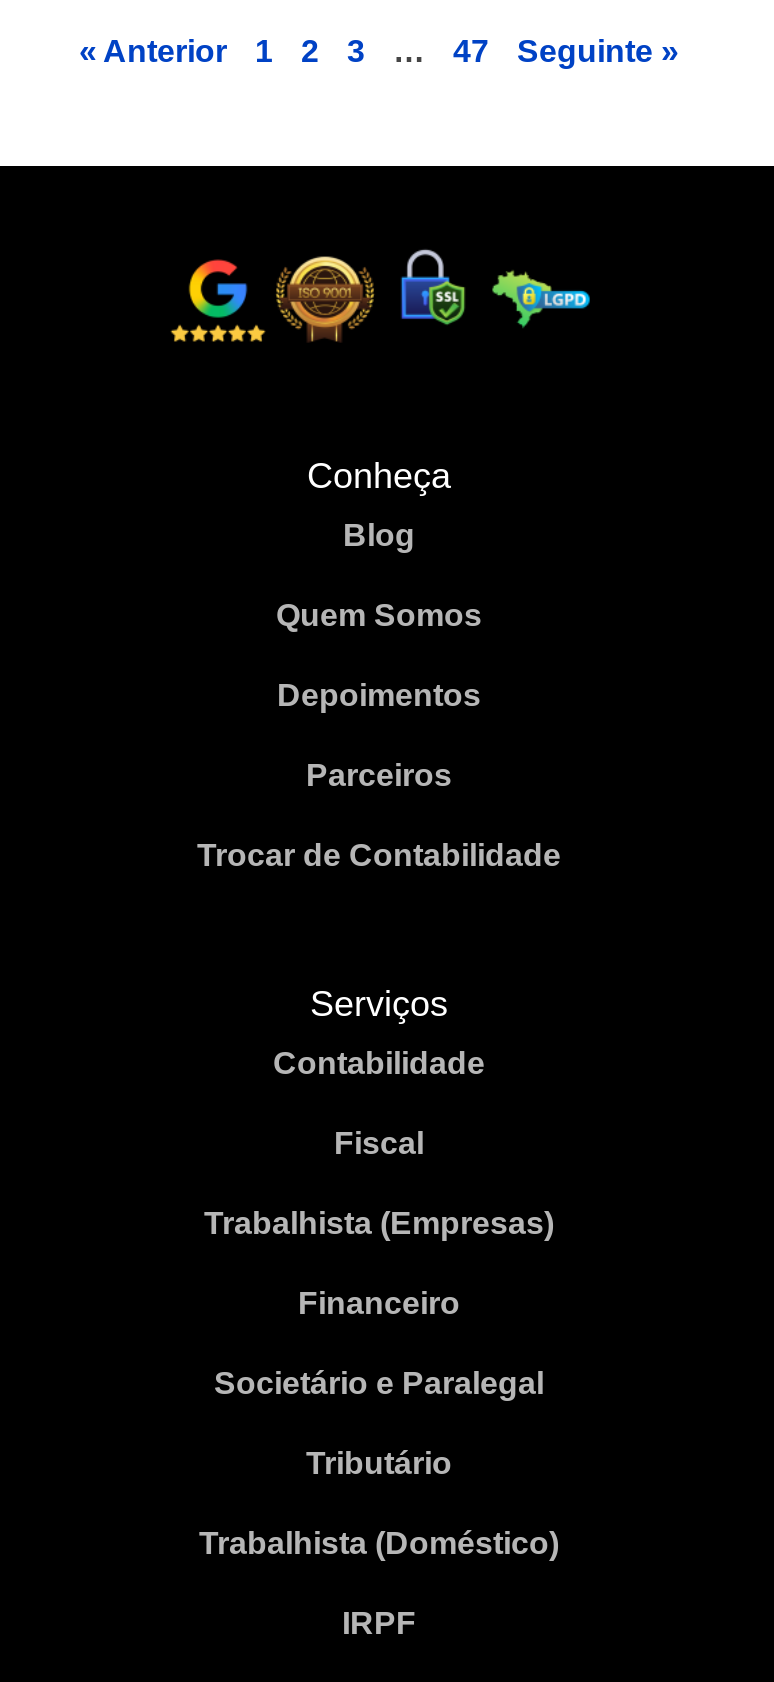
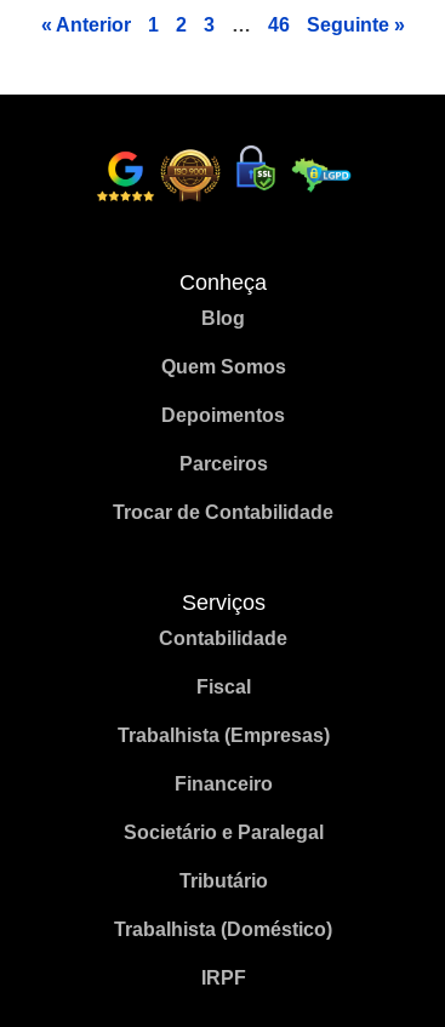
- 47
+ 46
